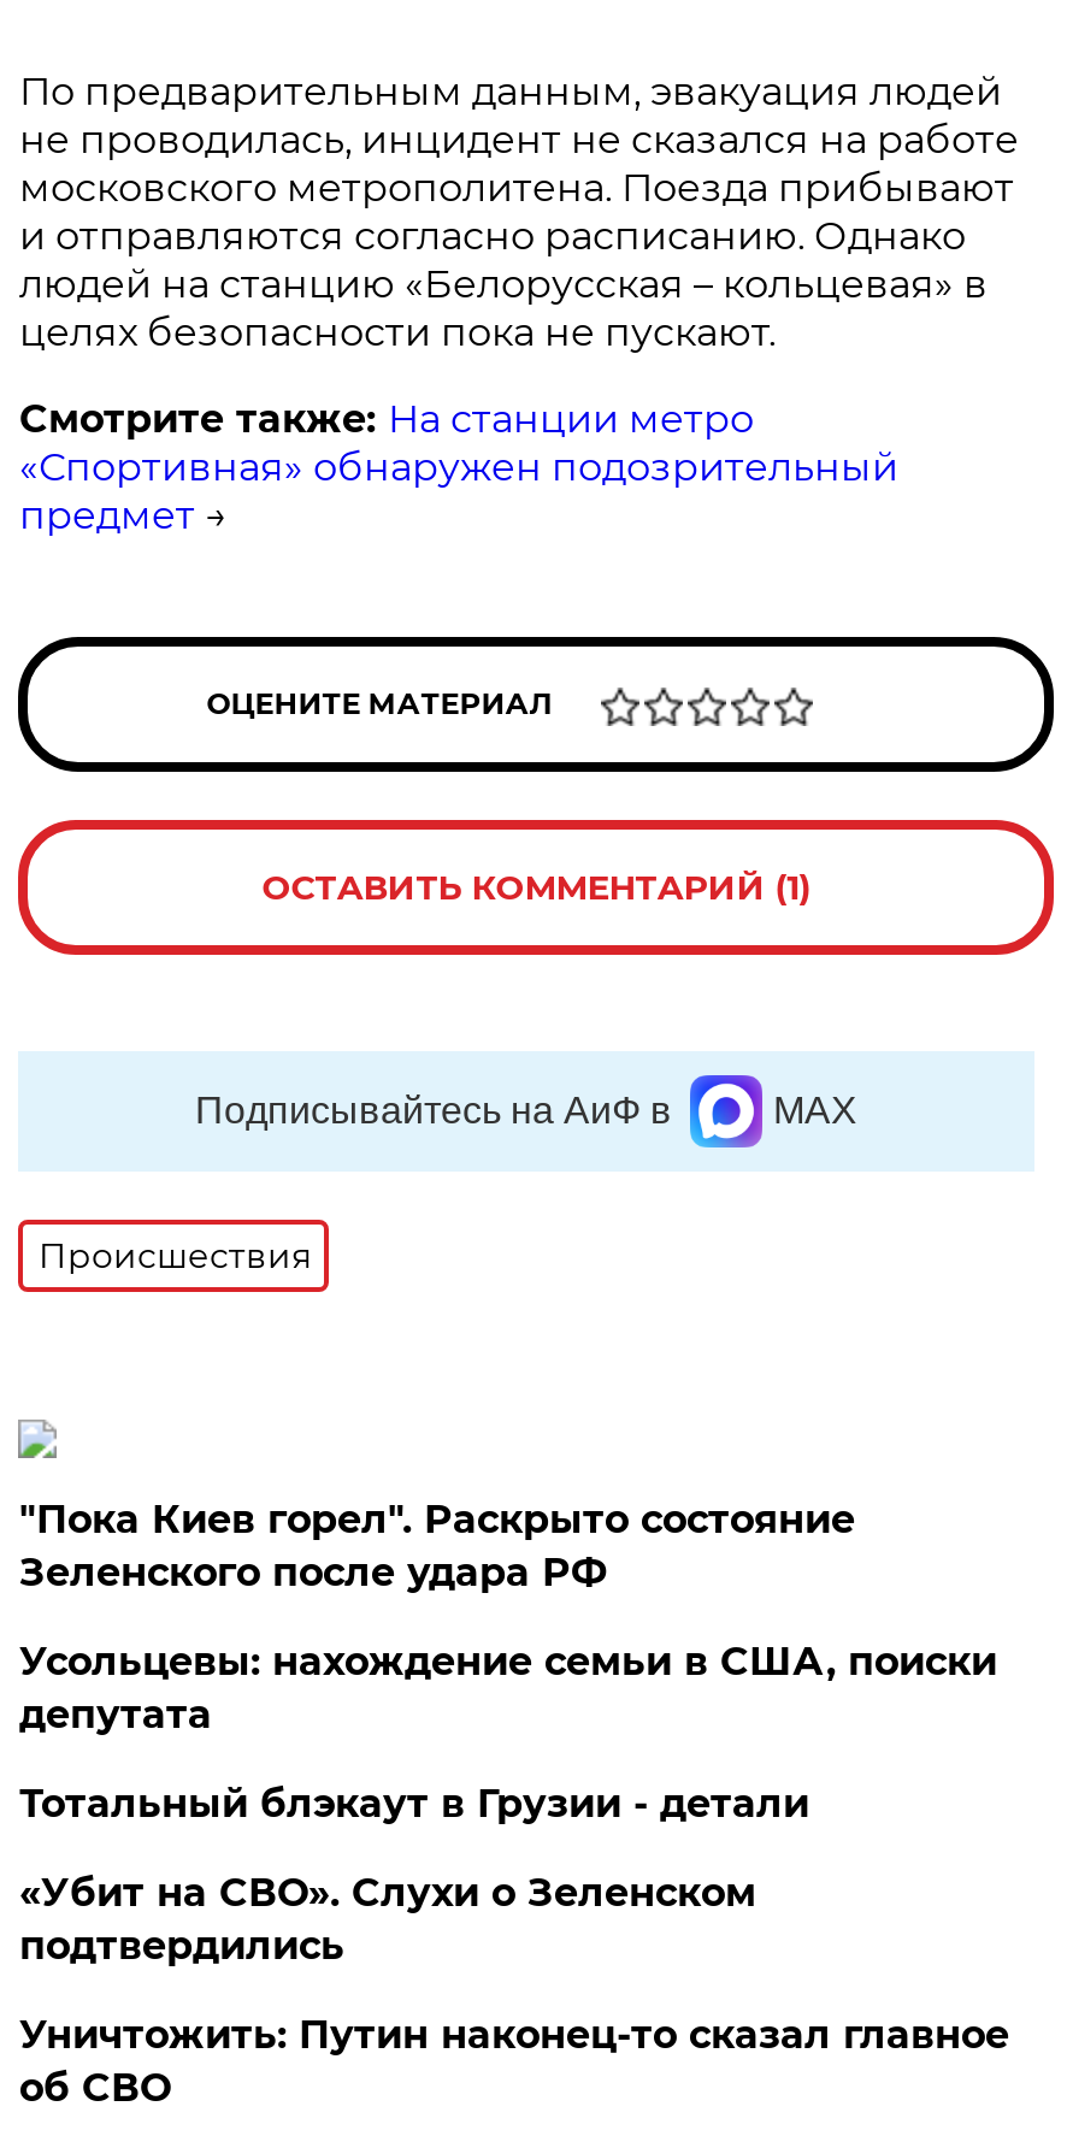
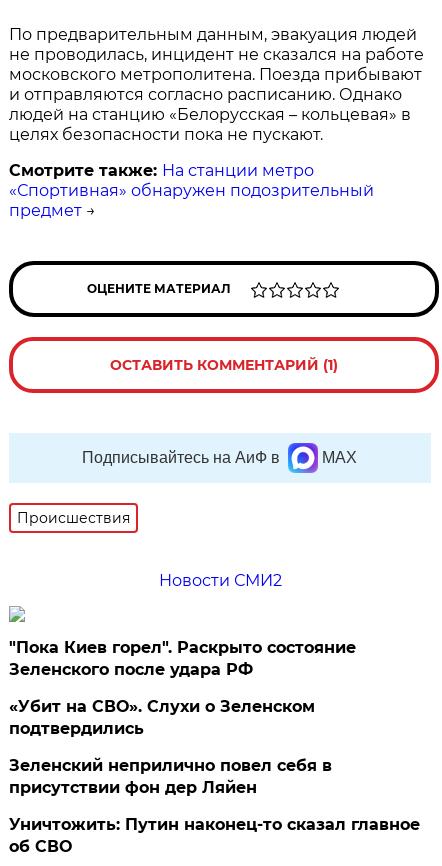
+ Новости СМИ2

moved down: "Пока Киев горел". Раскрыто состояние | Зеленского после удара РФ

- Усольцевы: нахождение семьи в США, поиски
- депутата
- Тотальный блэкаут в Грузии - детали

moved up: «Убит на СВО». Слухи о Зеленском | подтвердились

+ Зеленский неприлично повел cебя в
+ присутствии фон дер Ляйен
